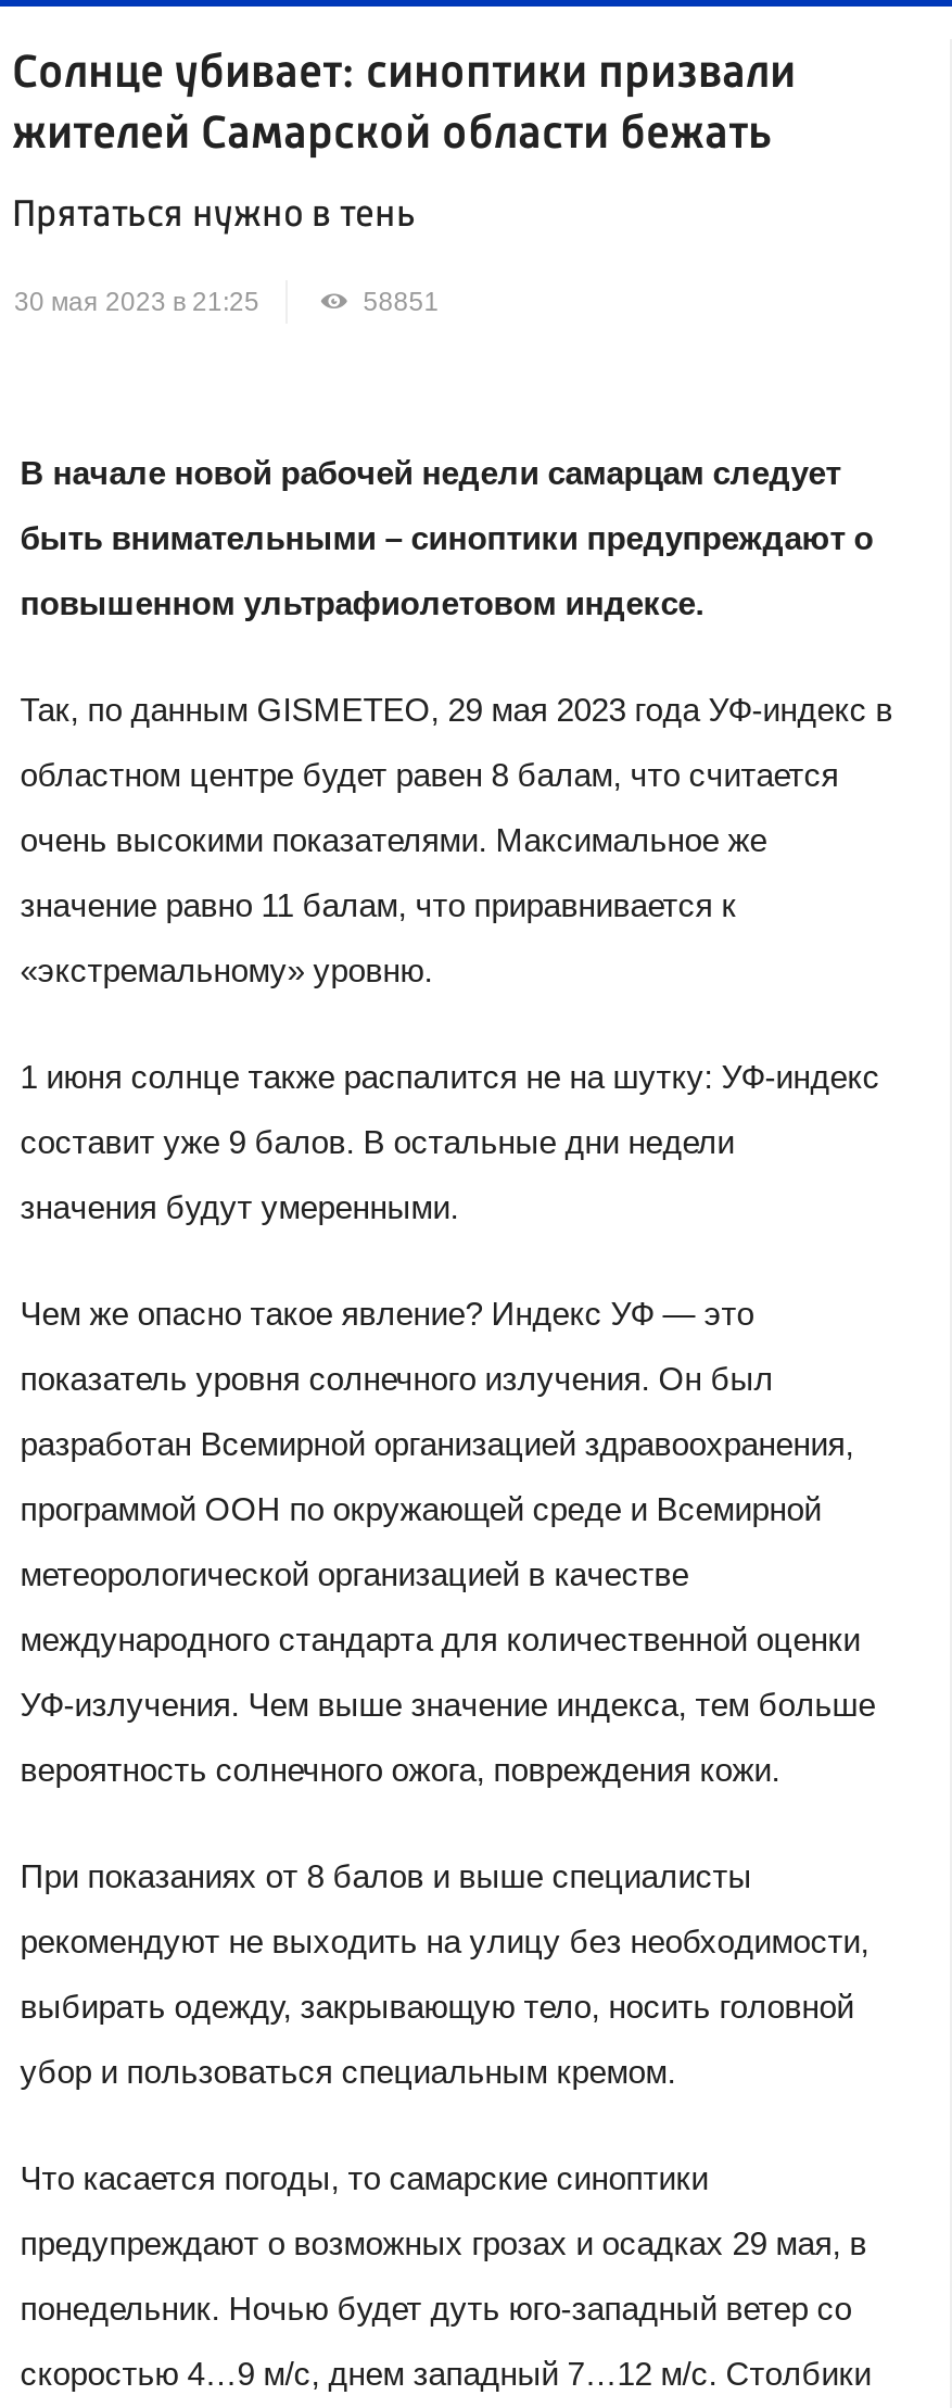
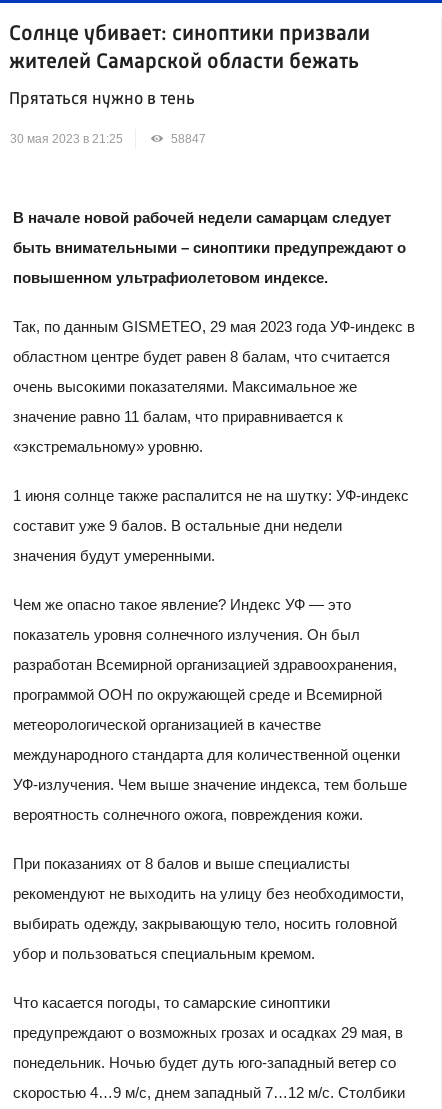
- 58851
+ 58847
